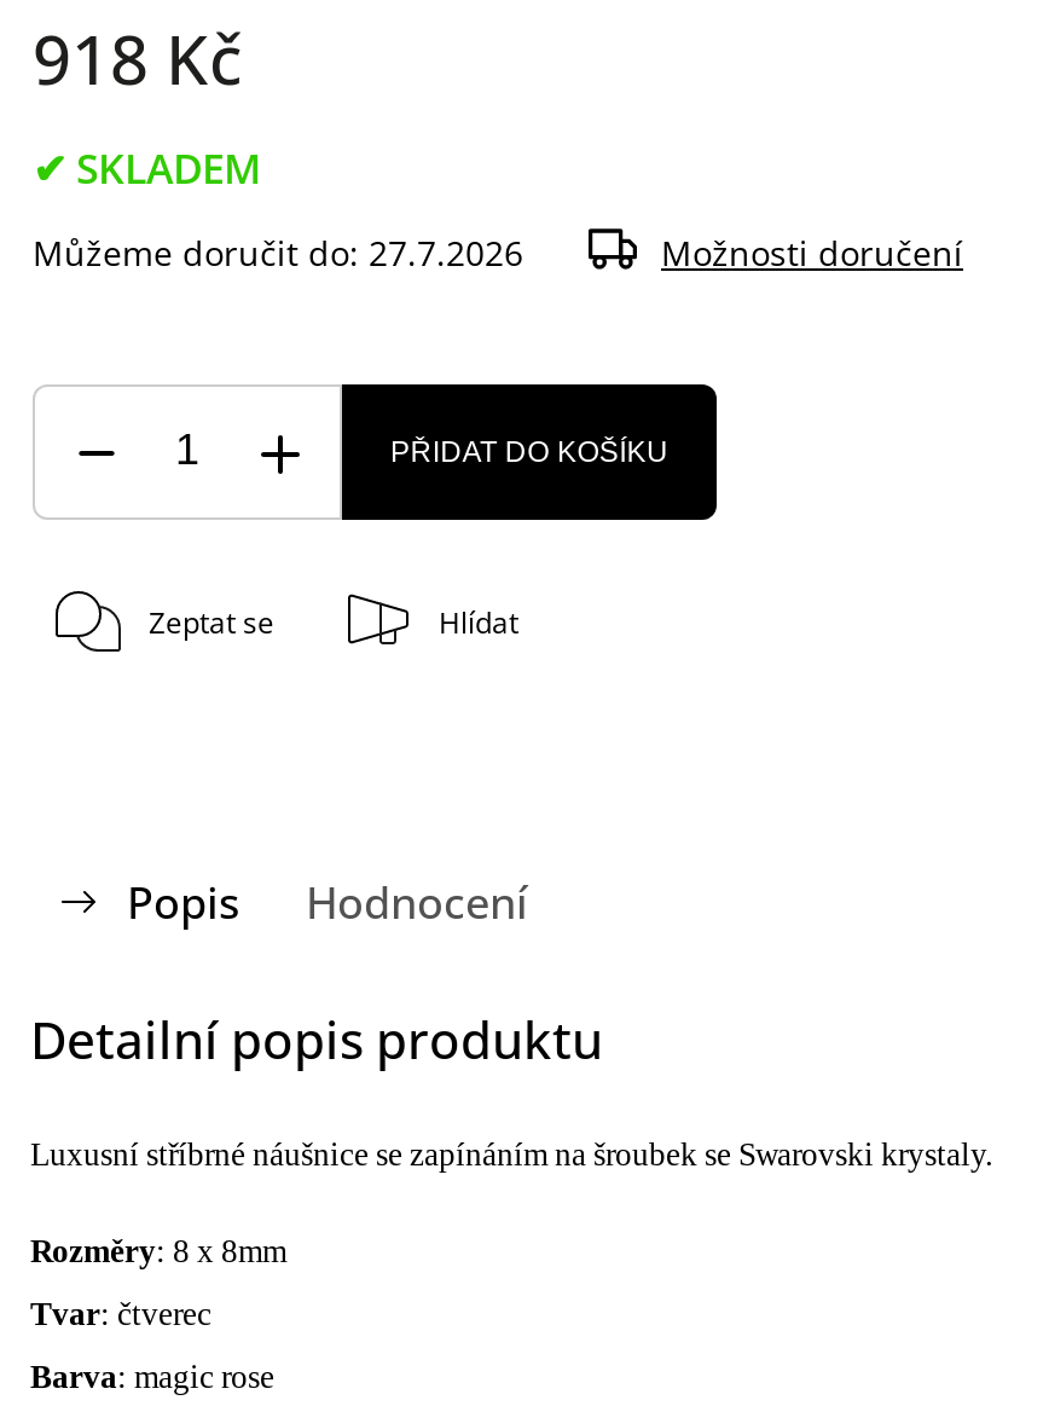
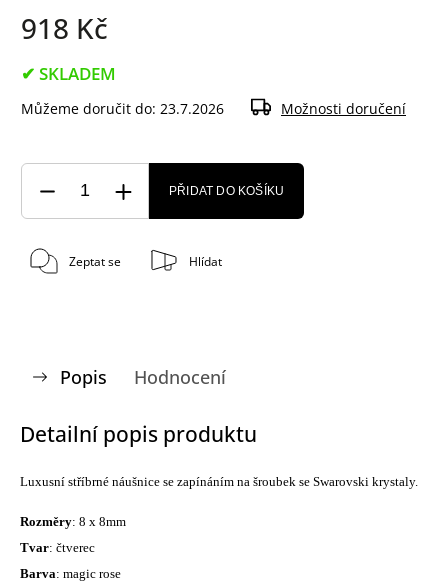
- Můžeme doručit do: 27.7.2026
+ Můžeme doručit do: 23.7.2026
